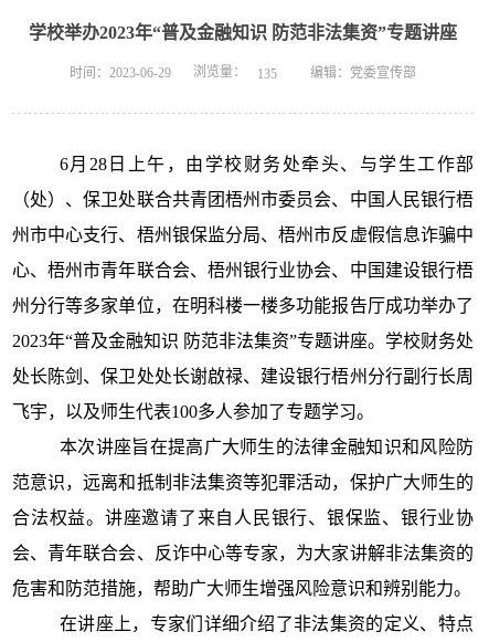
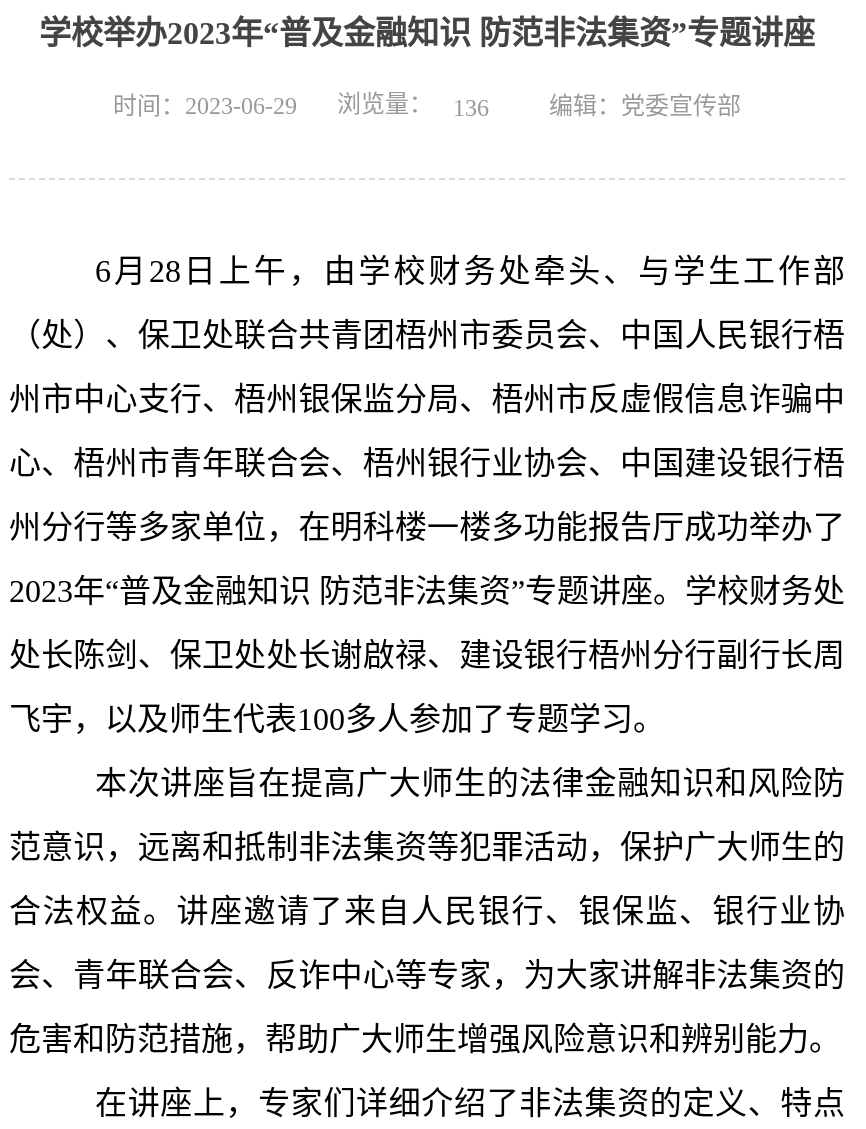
- 时间：2023-06-29 浏览量： 135
+ 时间：2023-06-29 浏览量： 136
